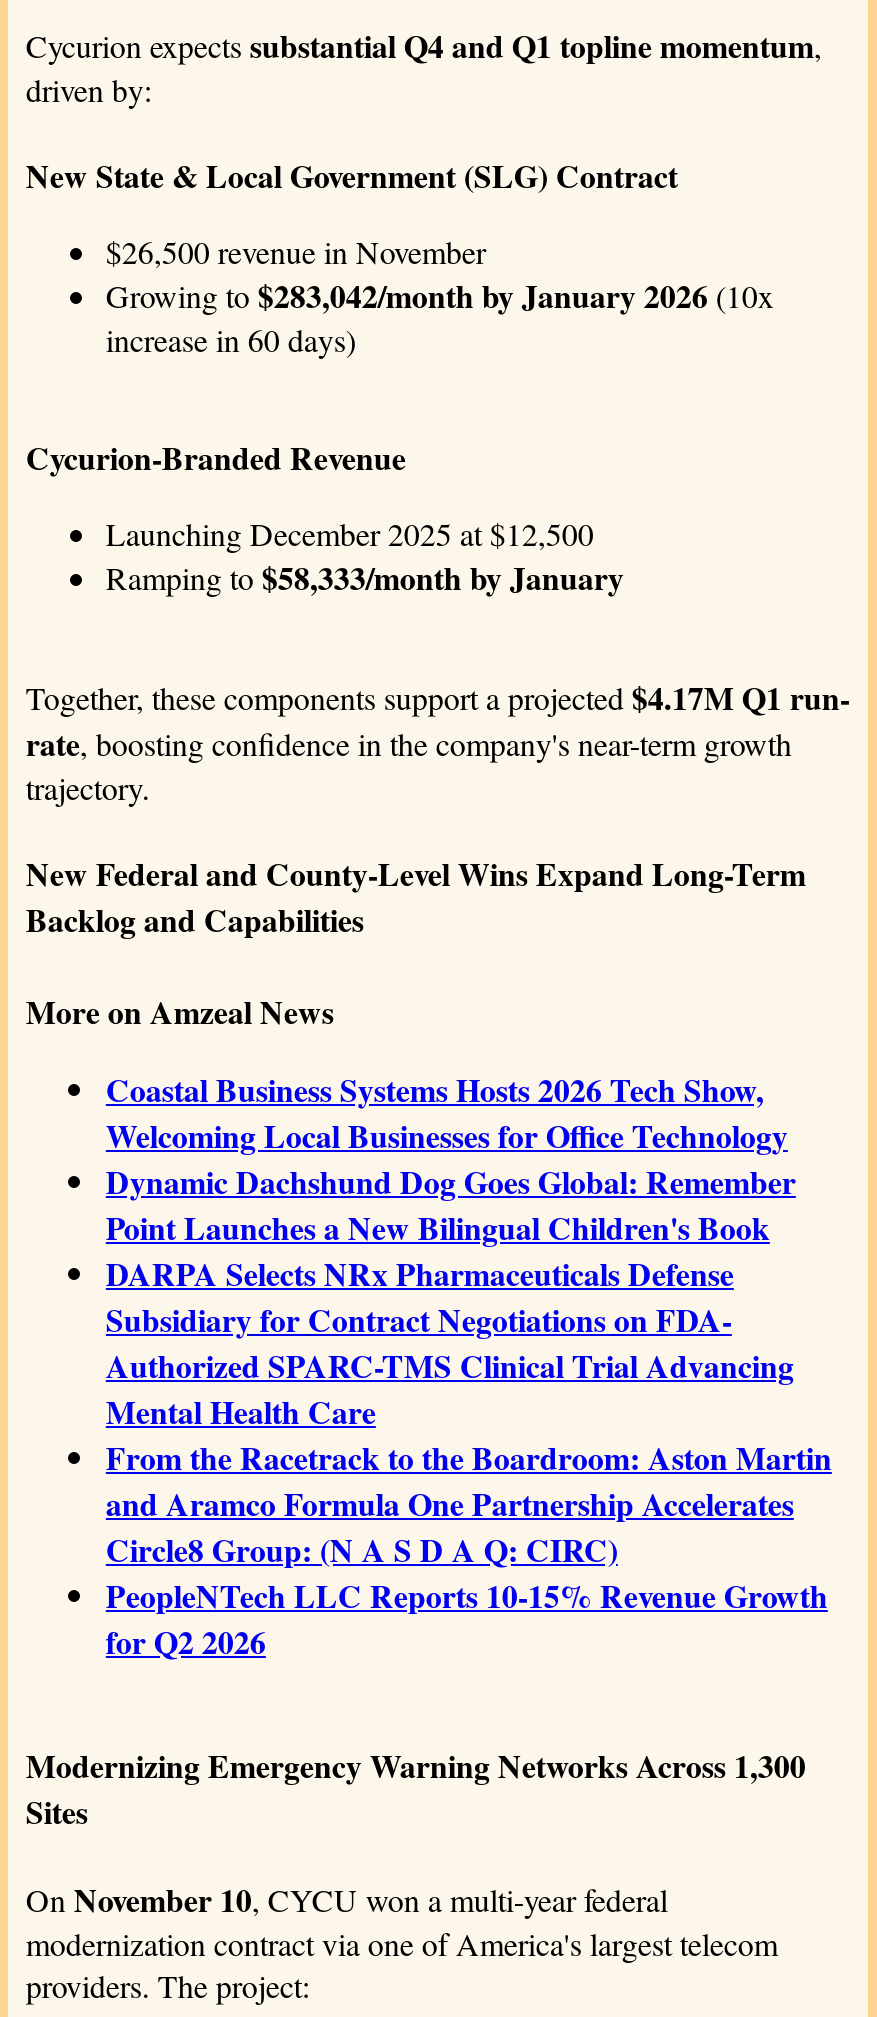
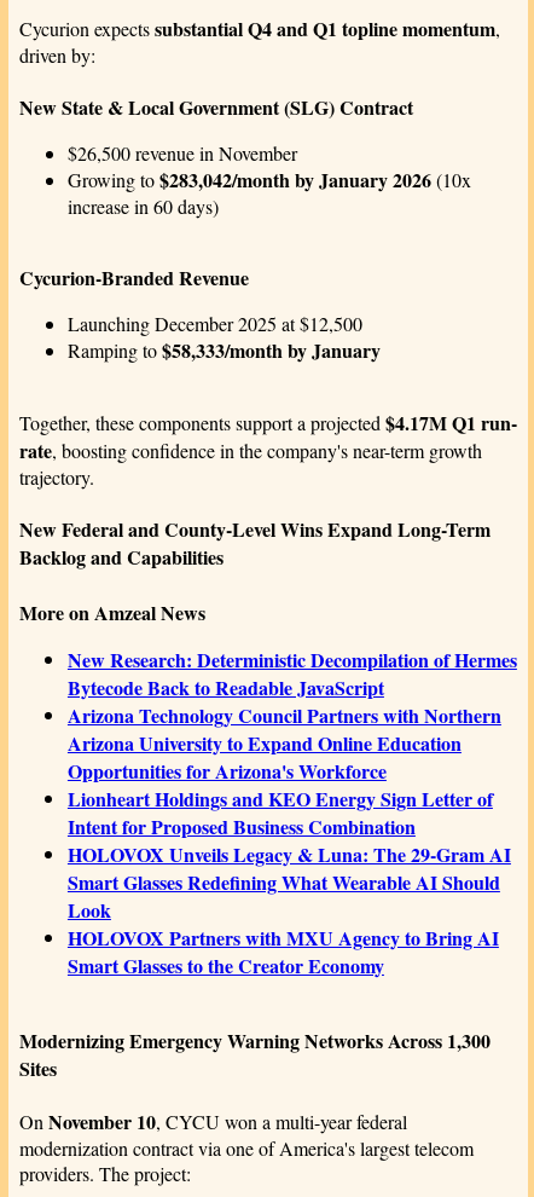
- Coastal Business Systems Hosts 2026 Tech Show,
- Welcoming Local Businesses for Office Technology
- Dynamic Dachshund Dog Goes Global: Remember
- Point Launches a New Bilingual Children's Book
- DARPA Selects NRx Pharmaceuticals Defense
- Subsidiary for Contract Negotiations on FDA-
- Authorized SPARC-TMS Clinical Trial Advancing
- Mental Health Care
- From the Racetrack to the Boardroom: Aston Martin
- and Aramco Formula One Partnership Accelerates
- Circle8 Group: (N A S D A Q: CIRC)
- PeopleNTech LLC Reports 10-15% Revenue Growth
- for Q2 2026
+ New Research: Deterministic Decompilation of Hermes
+ Bytecode Back to Readable JavaScript
+ Arizona Technology Council Partners with Northern
+ Arizona University to Expand Online Education
+ Opportunities for Arizona's Workforce
+ Lionheart Holdings and KEO Energy Sign Letter of
+ Intent for Proposed Business Combination
+ HOLOVOX Unveils Legacy & Luna: The 29-Gram AI
+ Smart Glasses Redefining What Wearable AI Should
+ Look
+ HOLOVOX Partners with MXU Agency to Bring AI
+ Smart Glasses to the Creator Economy
